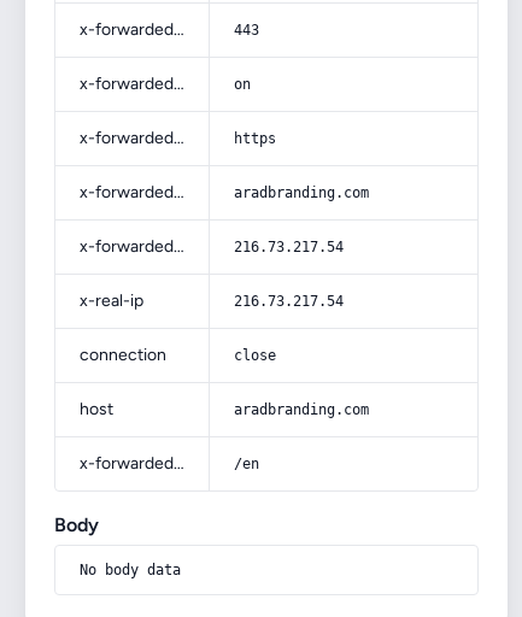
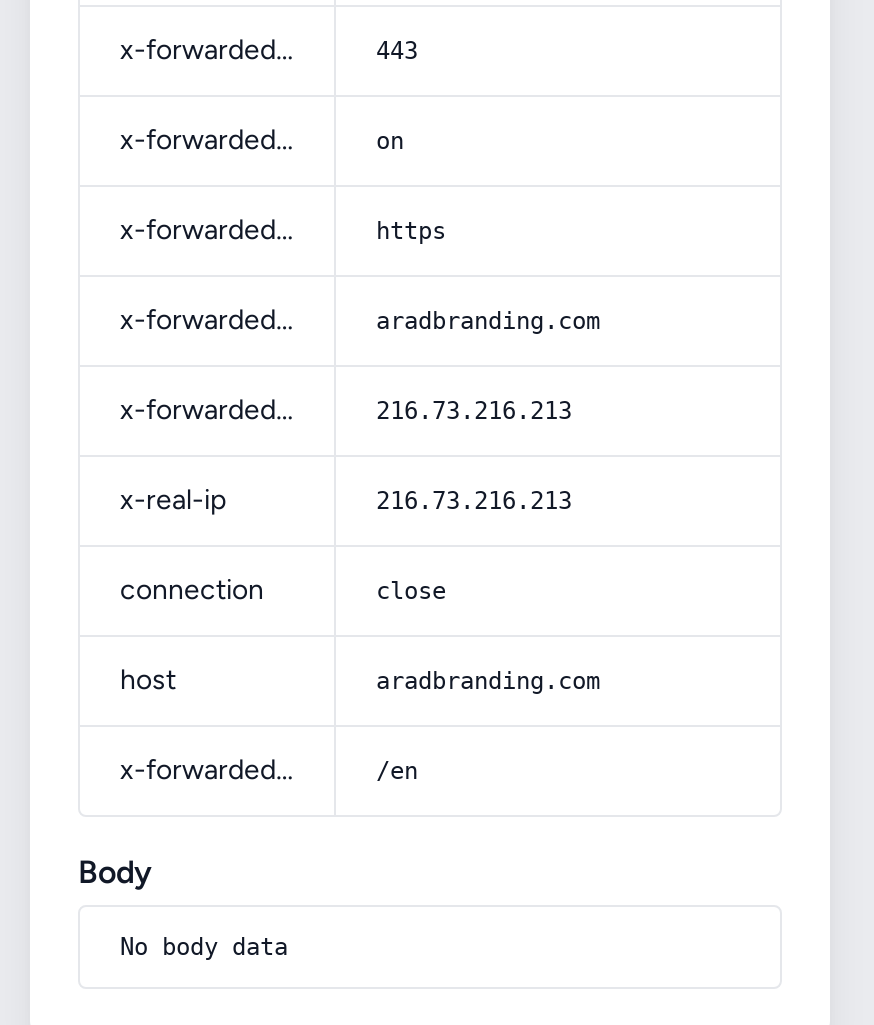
- 216.73.217.54
+ 216.73.216.213

- 216.73.217.54
+ 216.73.216.213
